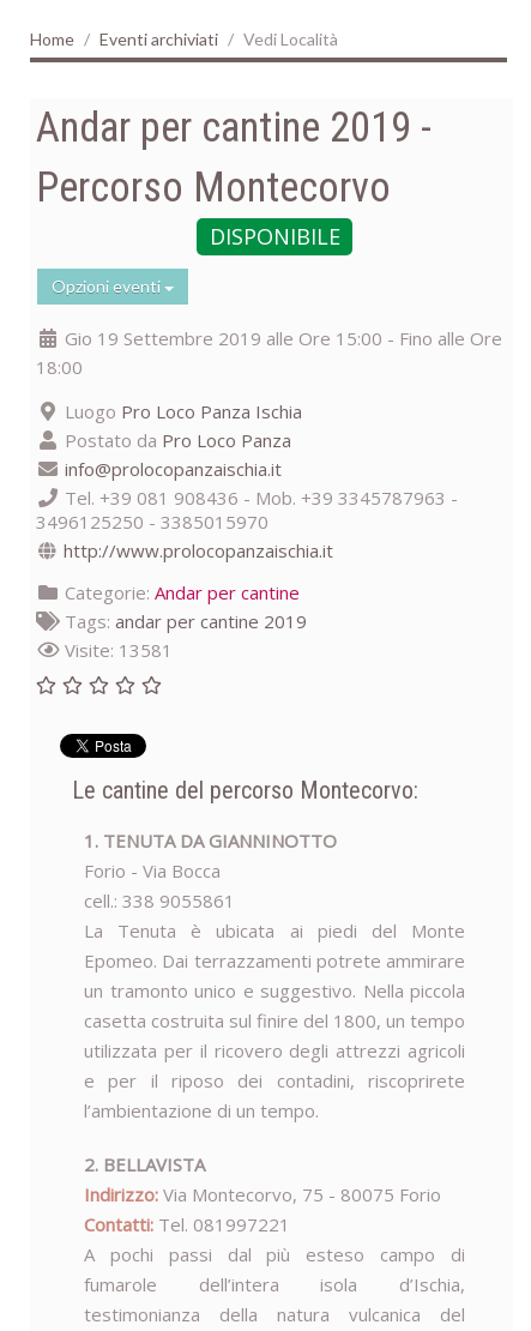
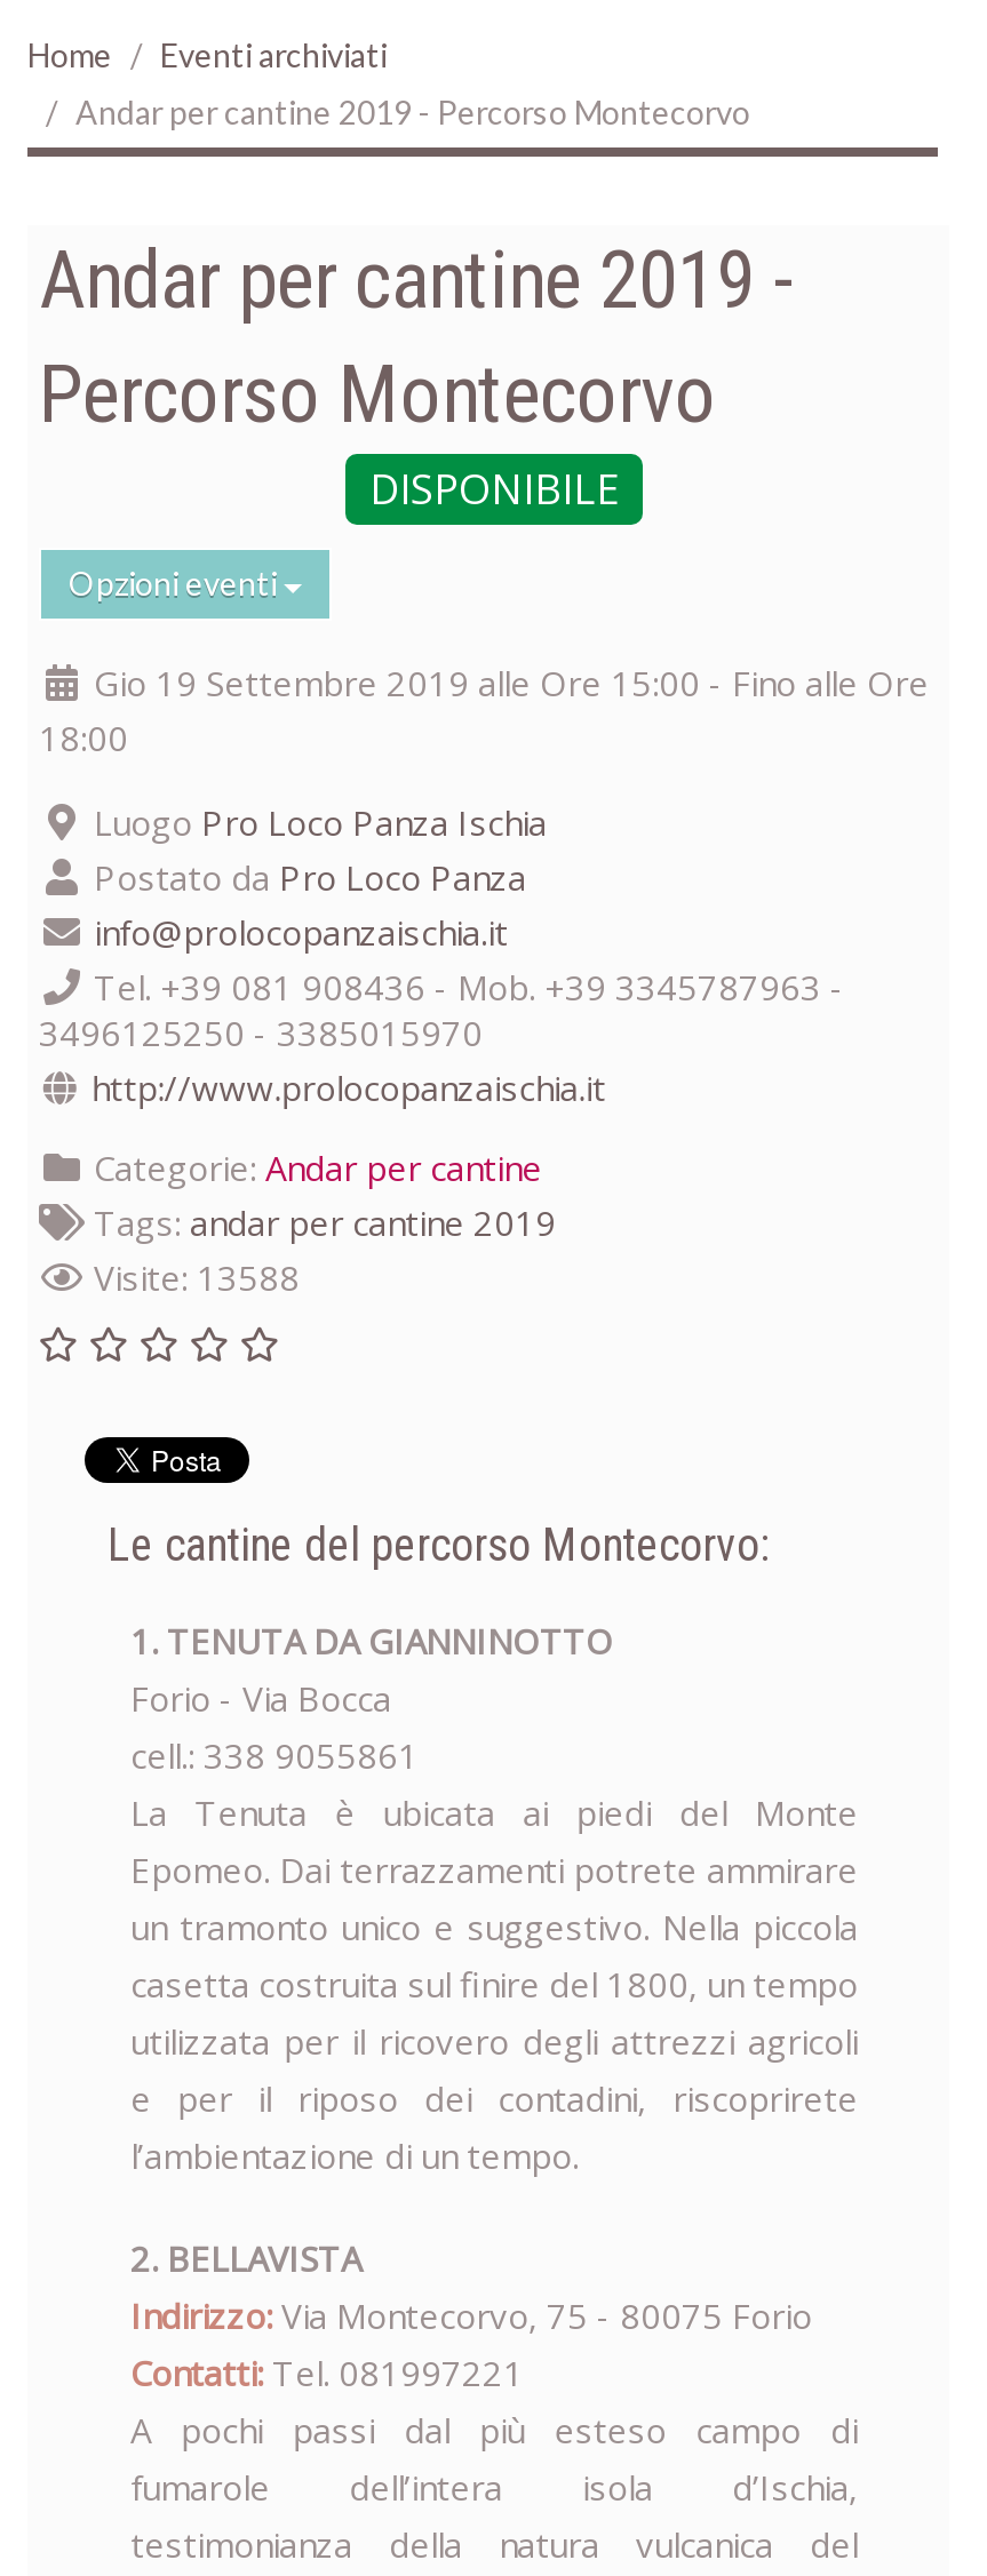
- Vedi Località
+ Andar per cantine 2019 - Percorso Montecorvo

- Visite: 13581
+ Visite: 13588
